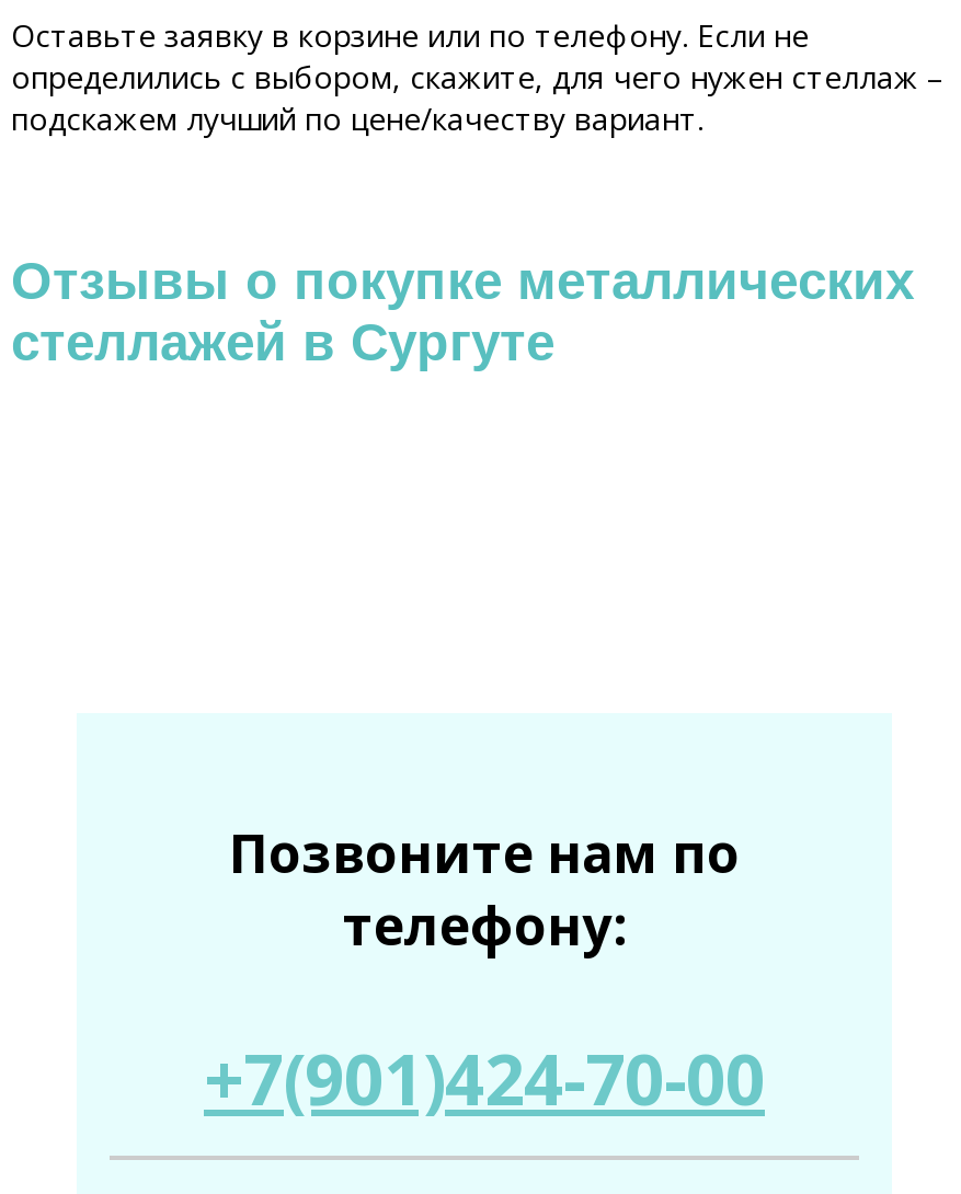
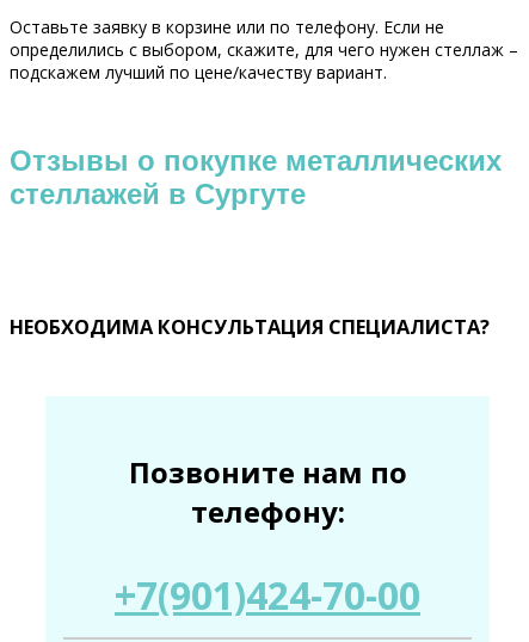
+ НЕОБХОДИМА КОНСУЛЬТАЦИЯ СПЕЦИАЛИСТА?
